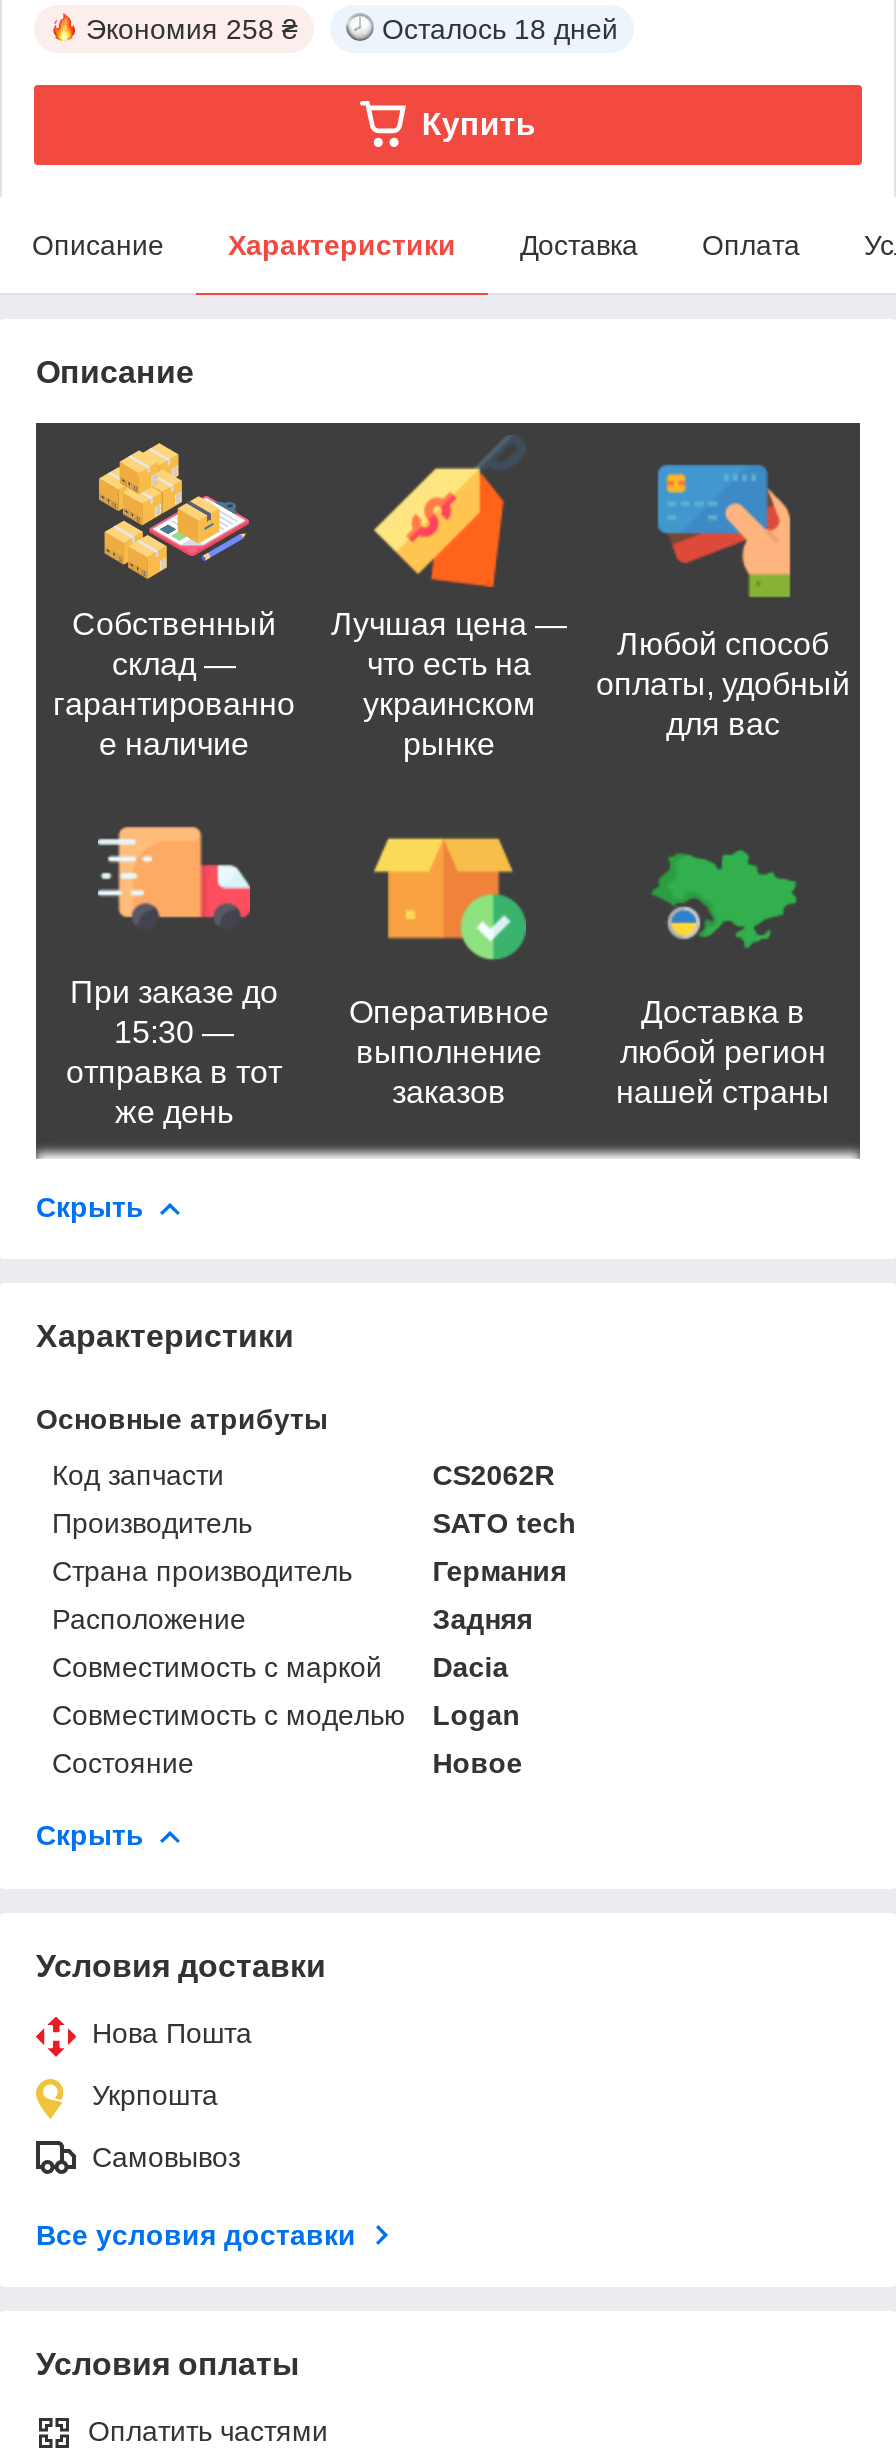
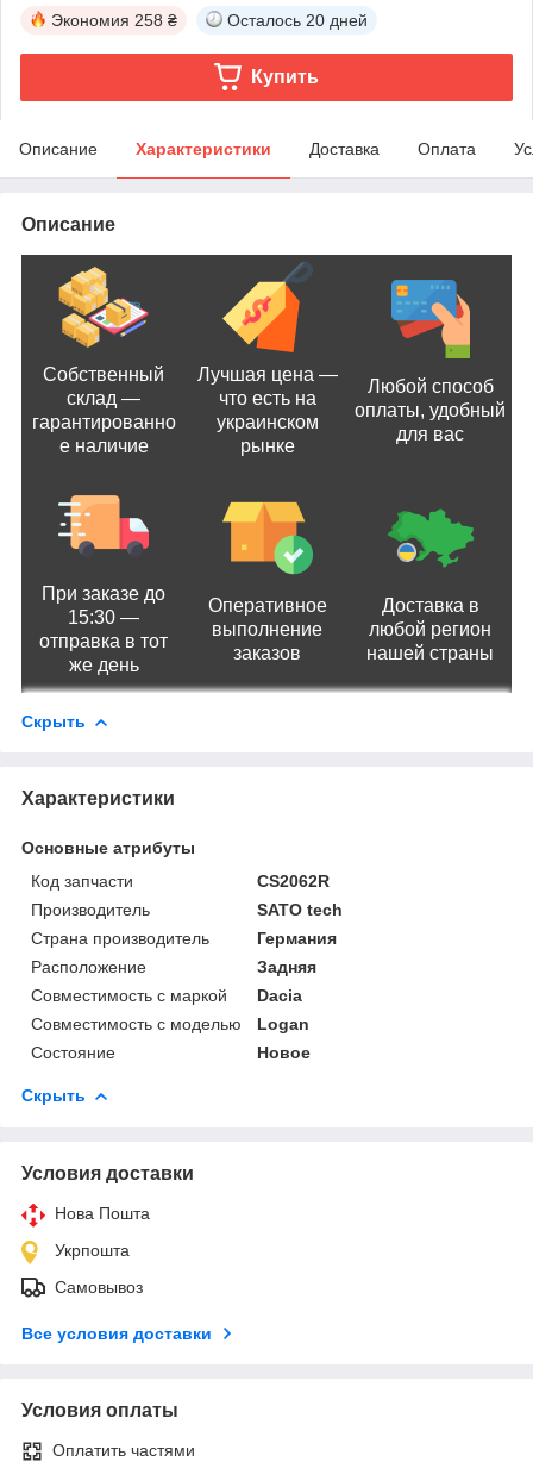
- Осталось 18 дней
+ Осталось 20 дней
